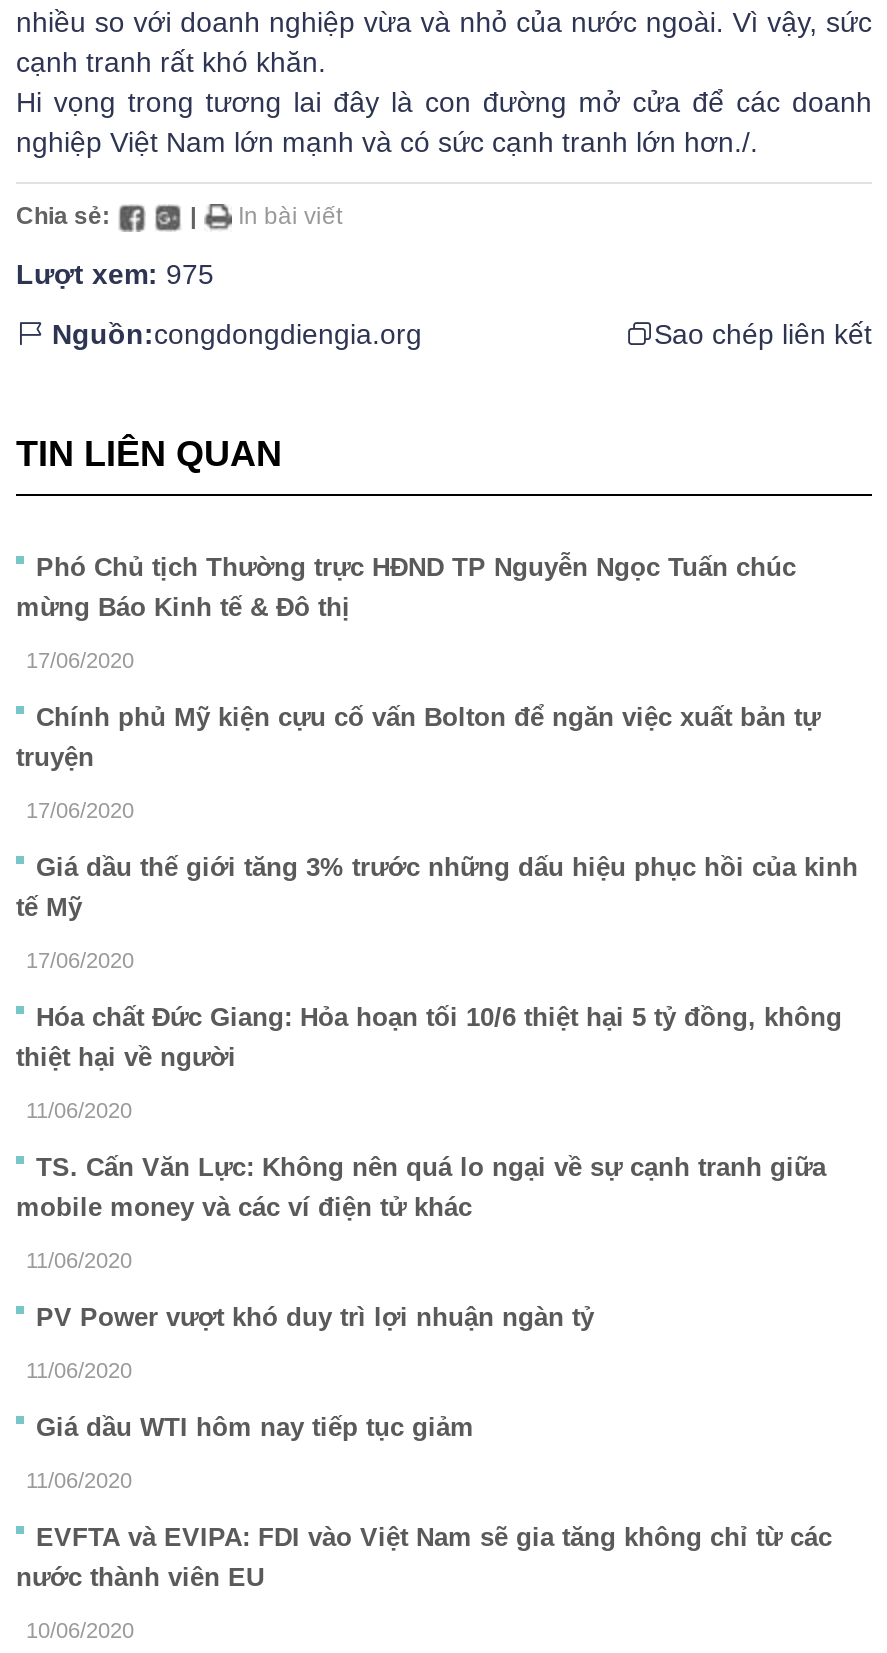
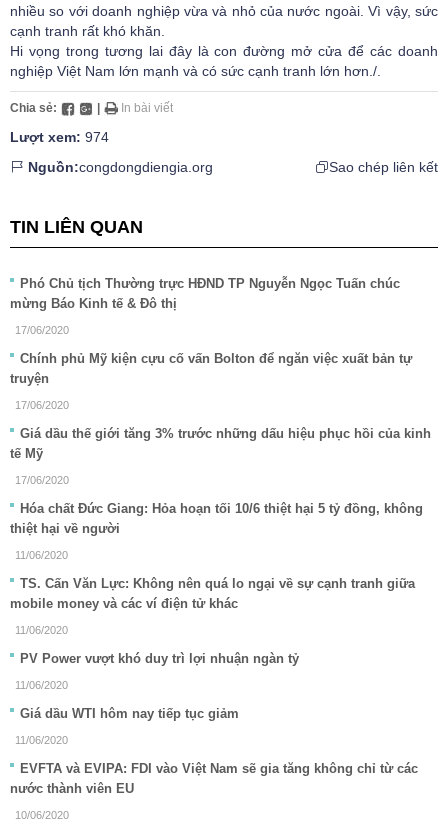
- Lượt xem: 975
+ Lượt xem: 974
